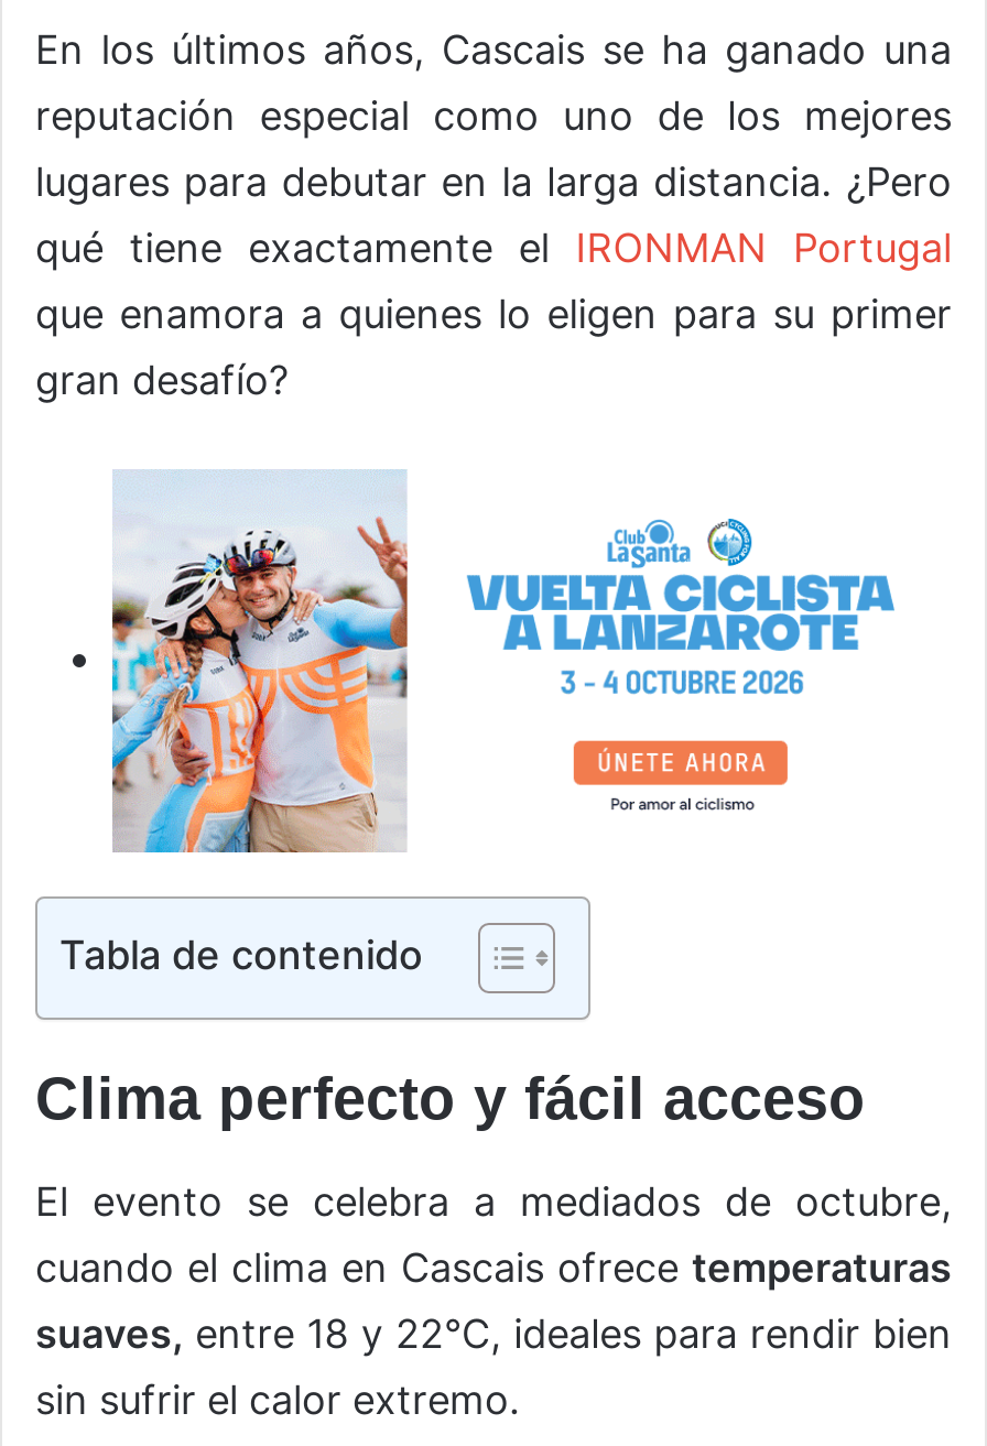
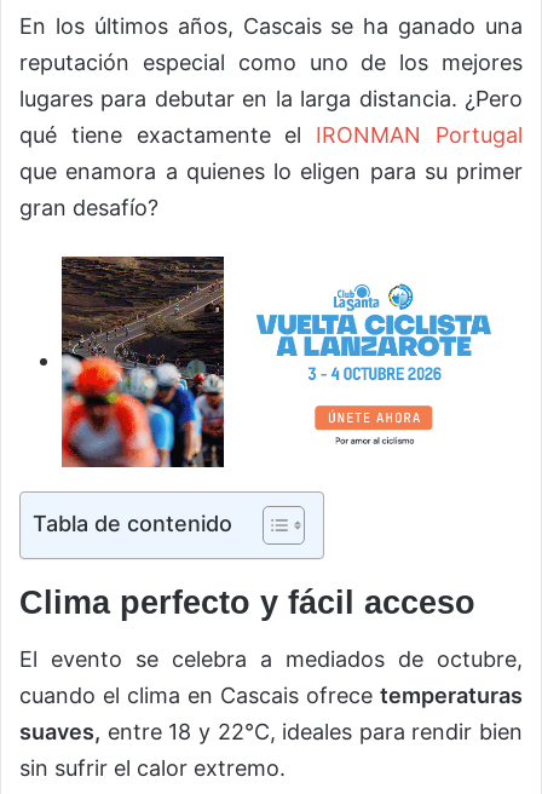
- [image]
+ [image]
